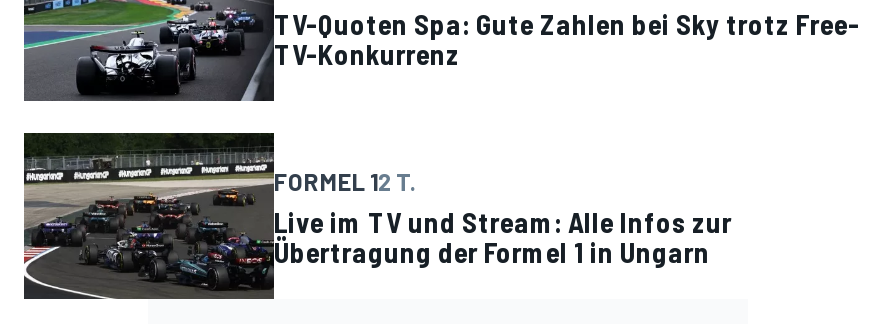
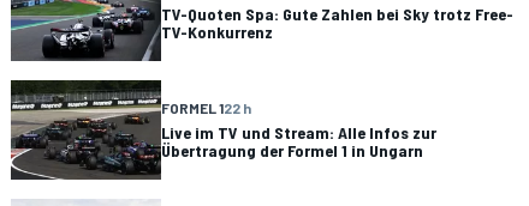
- FORMEL 12 T.
+ FORMEL 122 h
